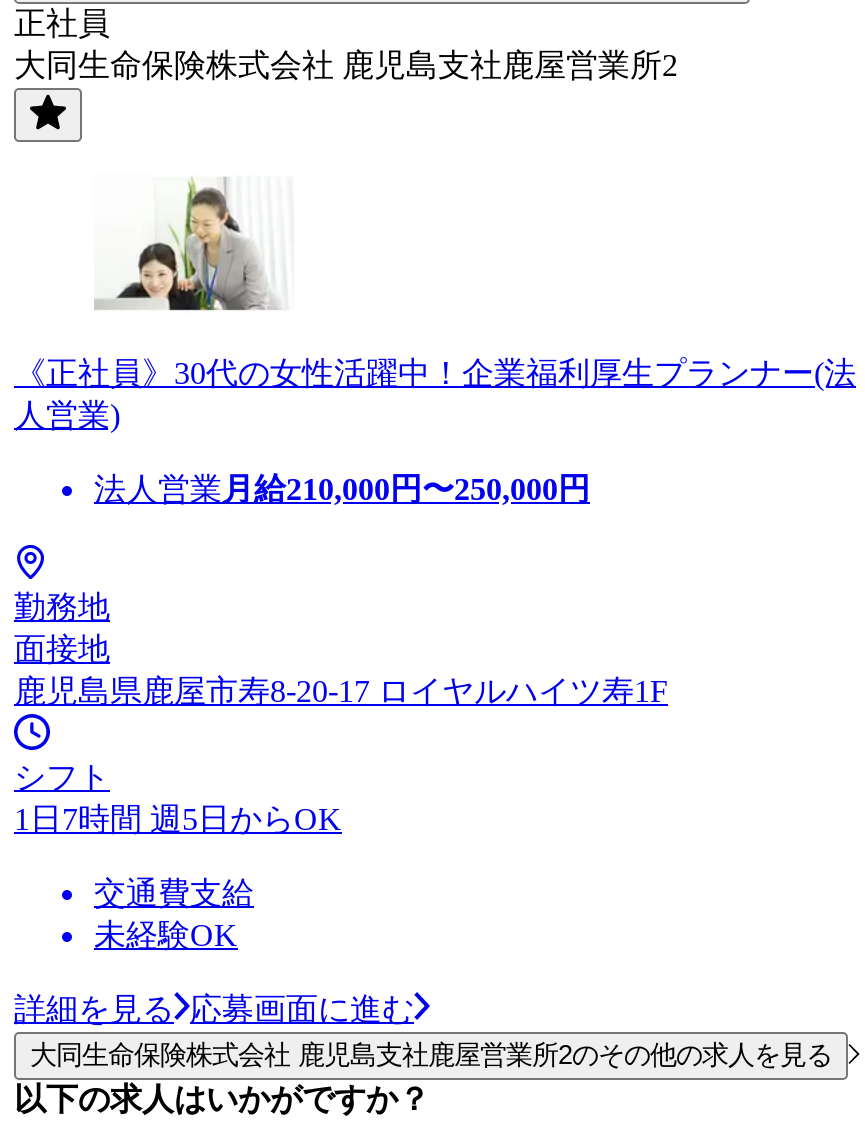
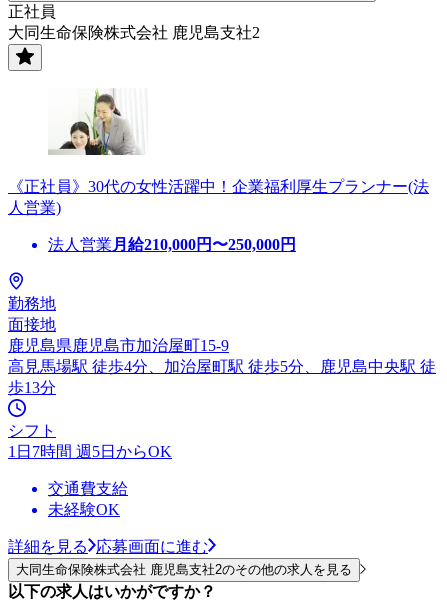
- 大同生命保険株式会社 鹿児島支社鹿屋営業所2
+ 大同生命保険株式会社 鹿児島支社2

- 鹿児島県鹿屋市寿8-20-17 ロイヤルハイツ寿1F
+ 鹿児島県鹿児島市加治屋町15-9
+ 高見馬場駅 徒歩4分、加治屋町駅 徒歩5分、鹿児島中央駅 徒
+ 歩13分

- 大同生命保険株式会社 鹿児島支社鹿屋営業所2のその他の求人を見る
+ 大同生命保険株式会社 鹿児島支社2のその他の求人を見る
